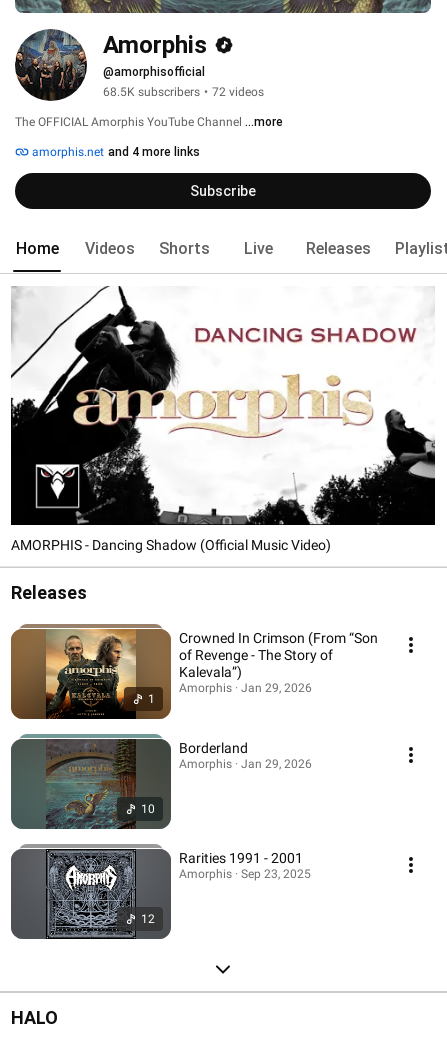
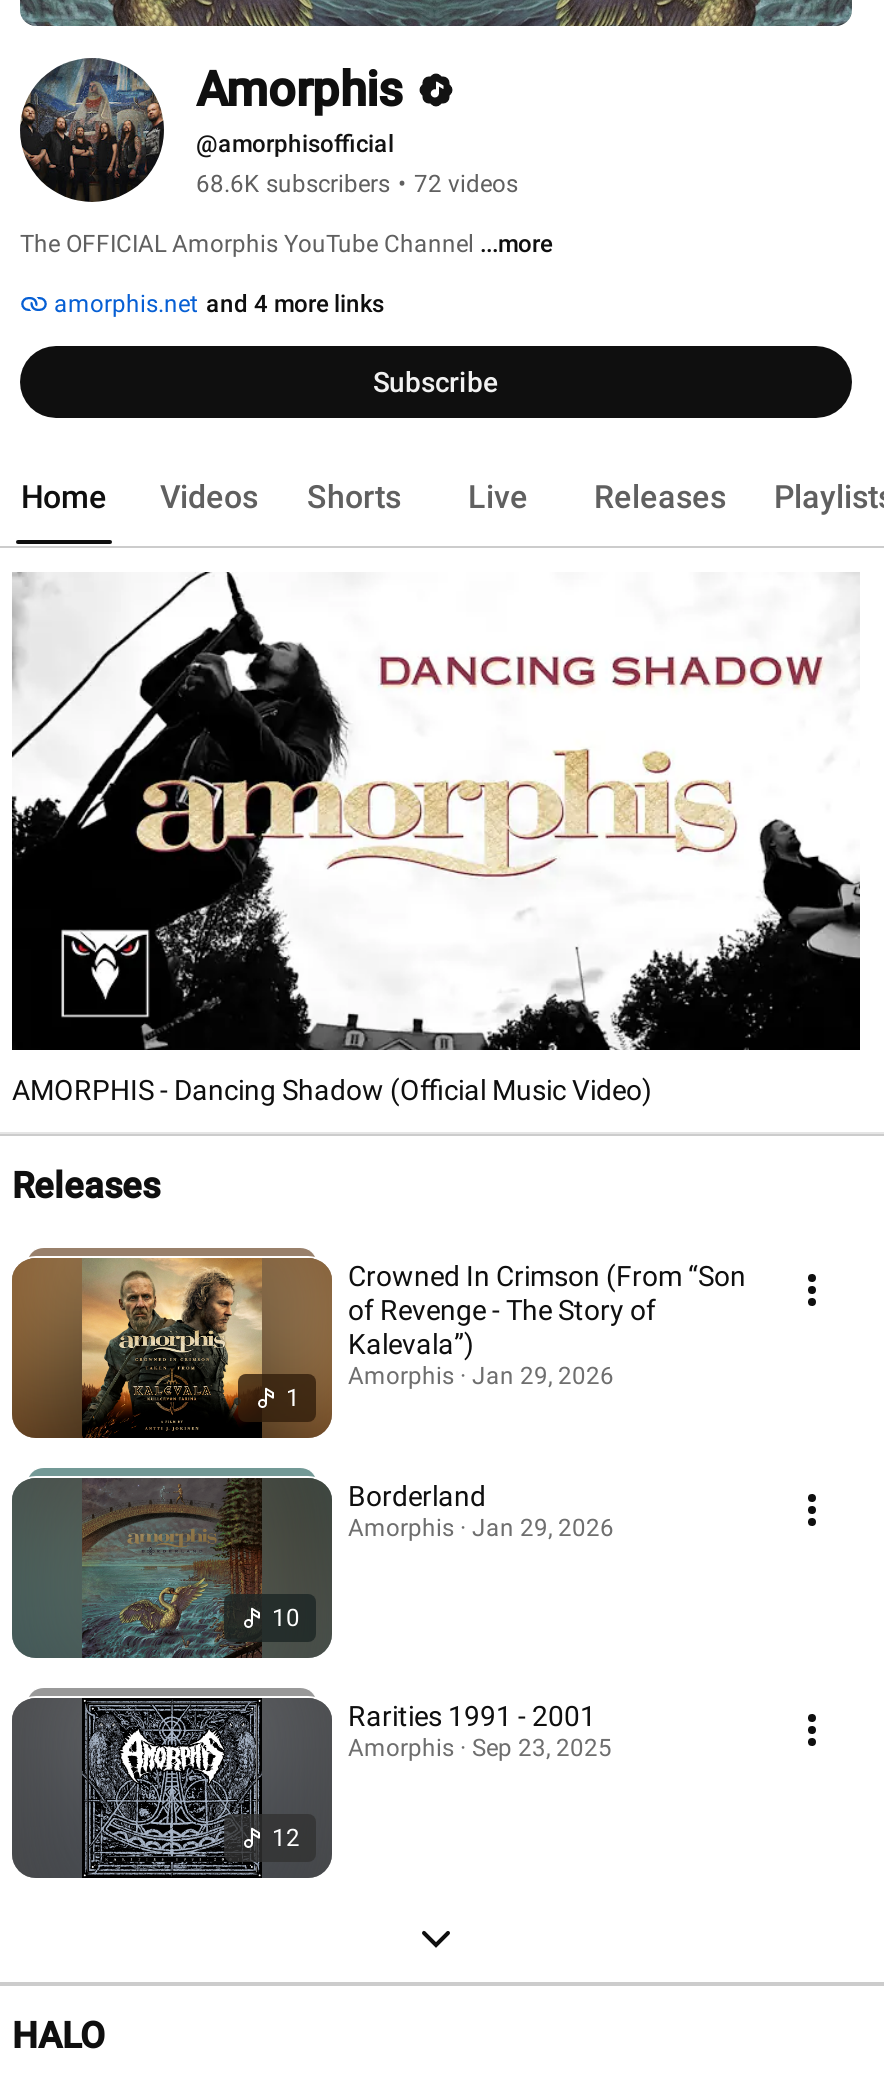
- 68.5K subscribers • 72 videos
+ 68.6K subscribers • 72 videos
